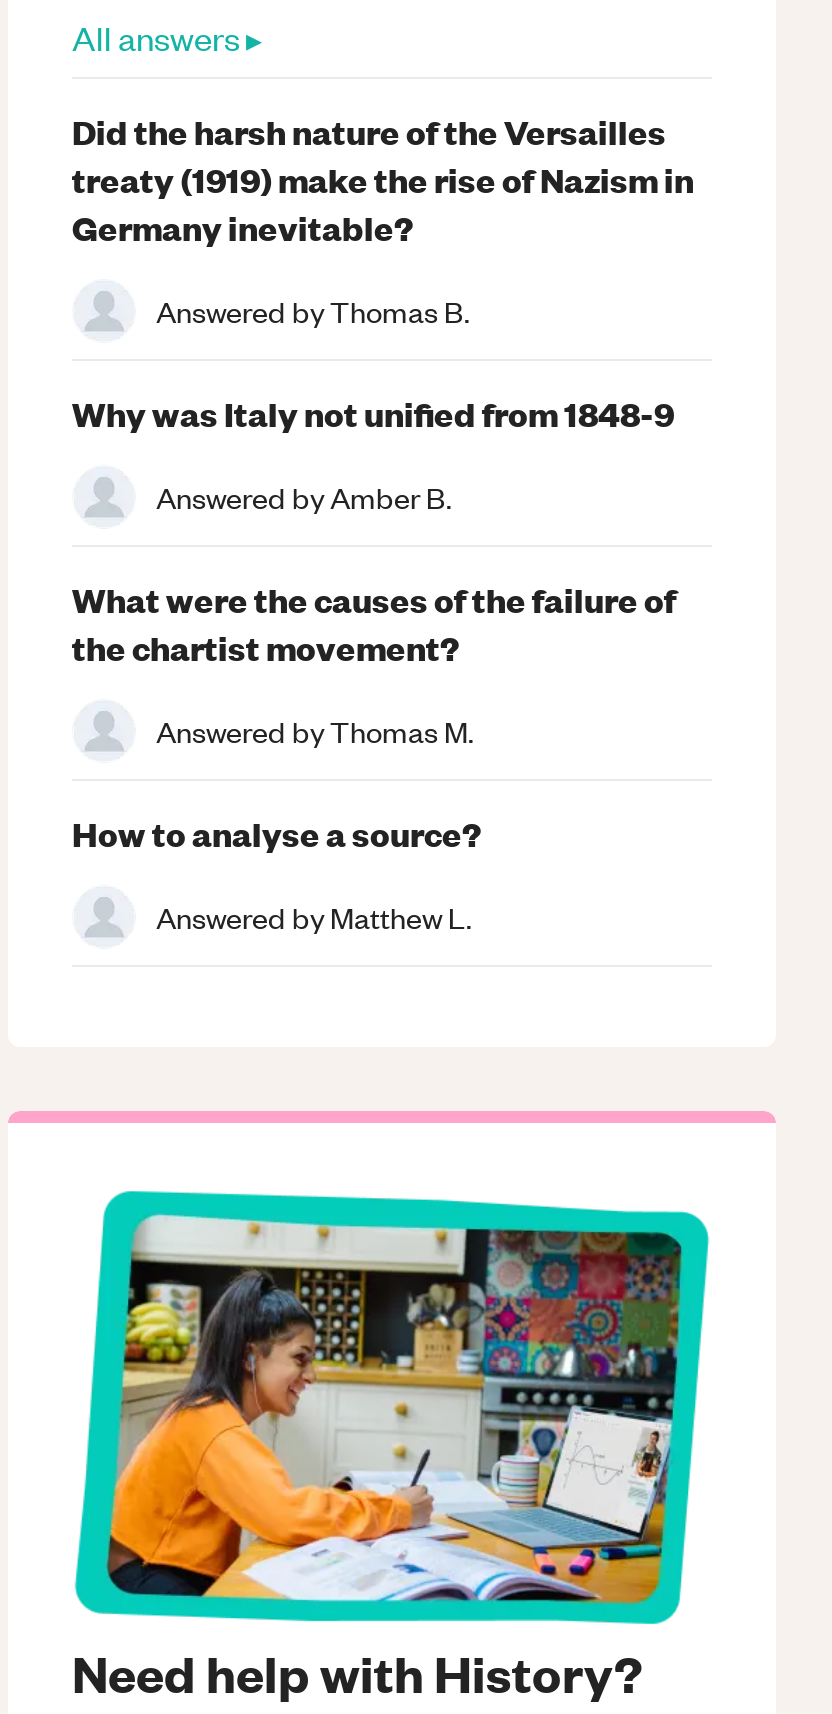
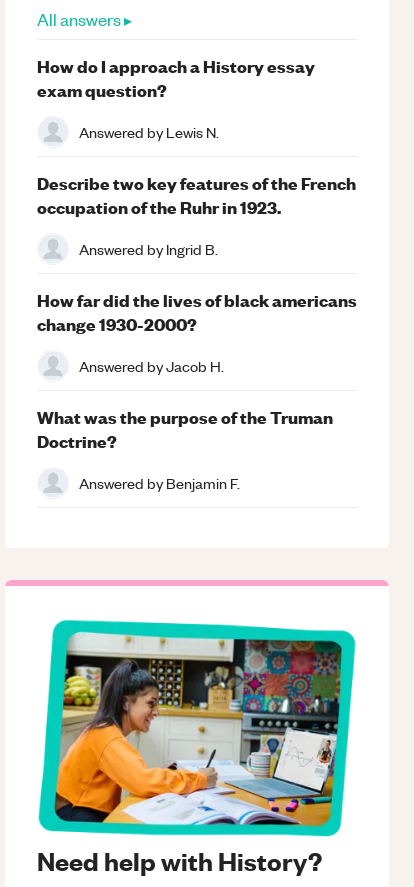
- Did the harsh nature of the Versailles
- treaty (1919) make the rise of Nazism in
- Germany inevitable?
+ How do I approach a History essay
+ exam question?

- Answered byThomas B.
+ Answered byLewis N.

- Why was Italy not unified from 1848-9
+ Describe two key features of the French
+ occupation of the Ruhr in 1923.

- Answered byAmber B.
+ Answered byIngrid B.

- What were the causes of the failure of
- the chartist movement?
+ How far did the lives of black americans
+ change 1930-2000?

- Answered byThomas M.
+ Answered byJacob H.

- How to analyse a source?
+ What was the purpose of the Truman
+ Doctrine?

- Answered by Matthew L.
+ Answered by Benjamin F.
